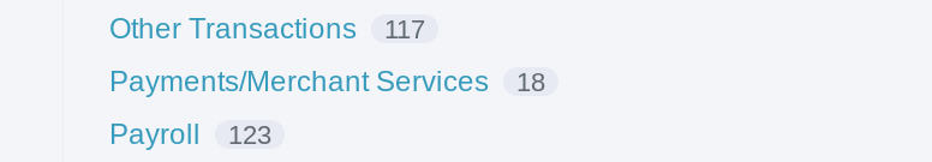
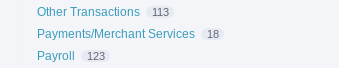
- Other Transactions 117
+ Other Transactions 113
